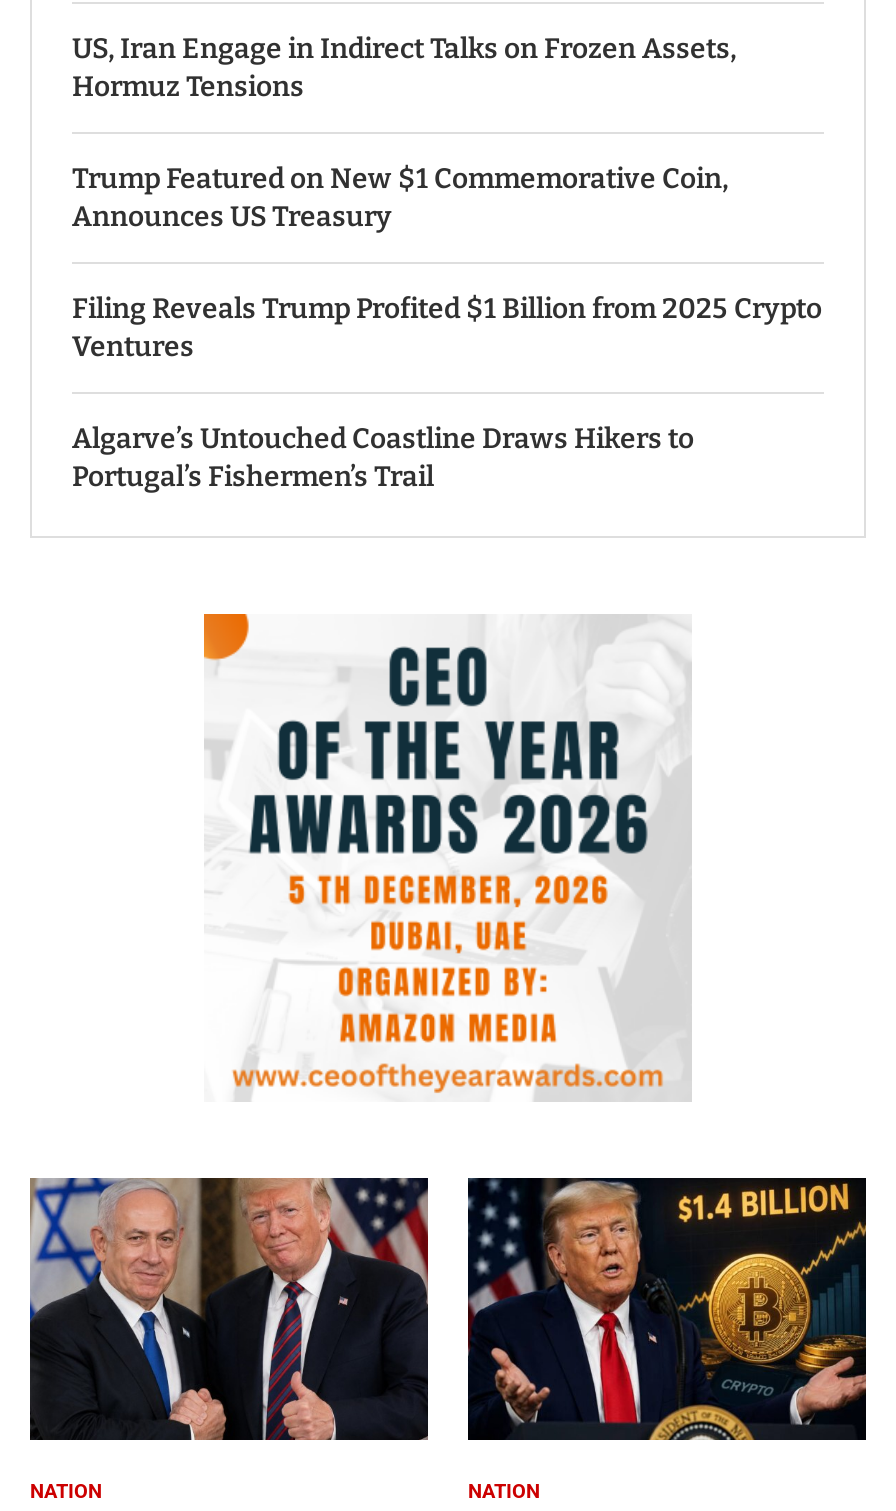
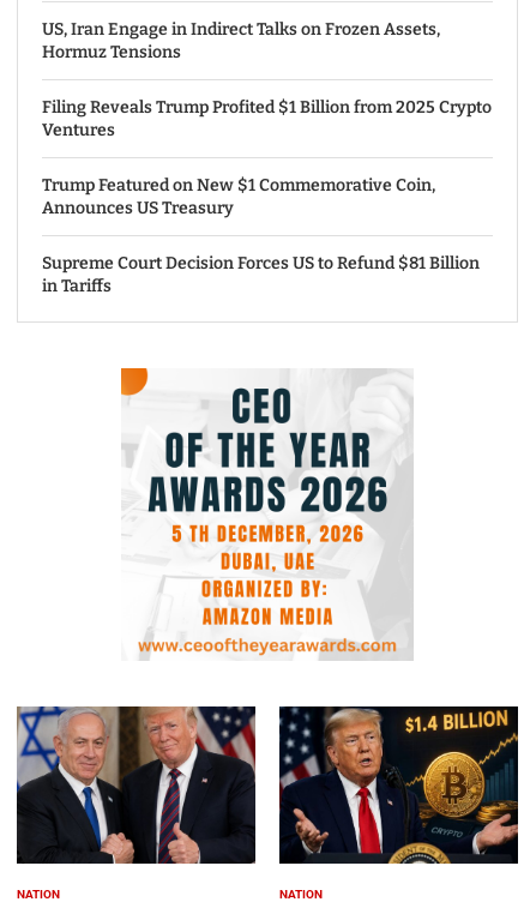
moved down: Trump Featured on New $1 Commemorative Coin, | Announces US Treasury

moved up: Filing Reveals Trump Profited $1 Billion from 2025 Crypto | Ventures

- Algarve’s Untouched Coastline Draws Hikers to
- Portugal’s Fishermen’s Trail
+ Supreme Court Decision Forces US to Refund $81 Billion
+ in Tariffs
